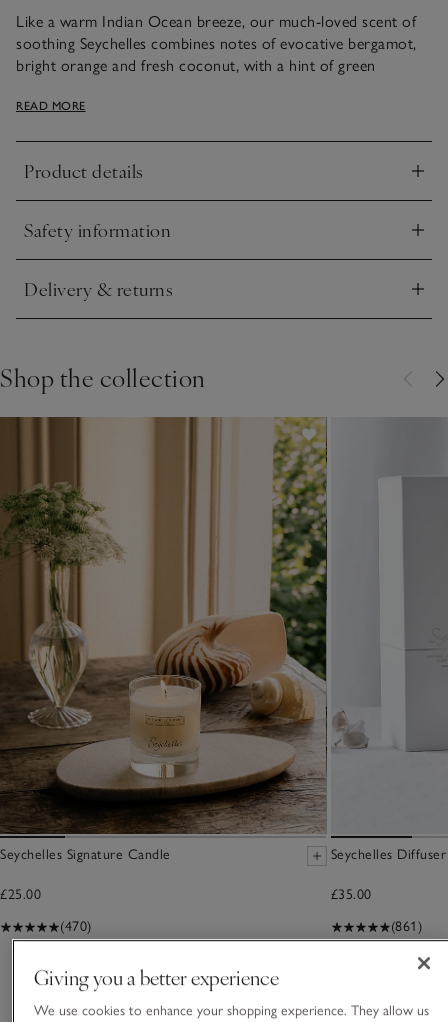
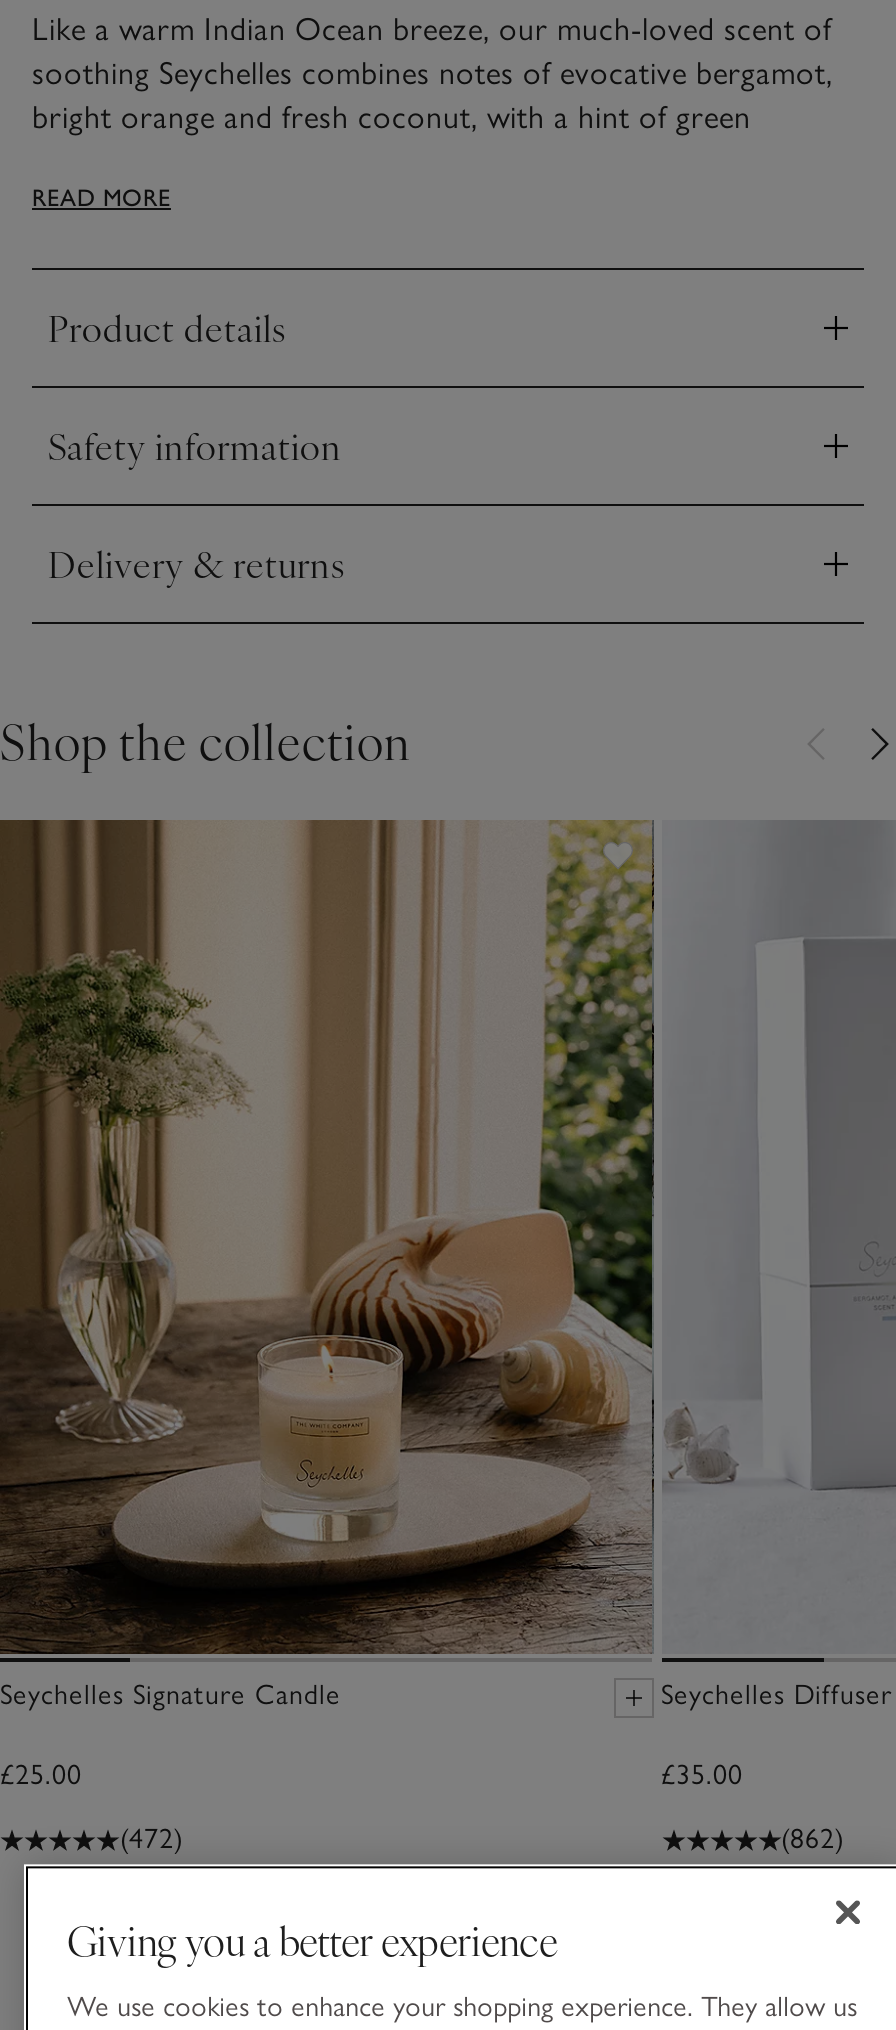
- (470)
+ (472)

- (861)
+ (862)
